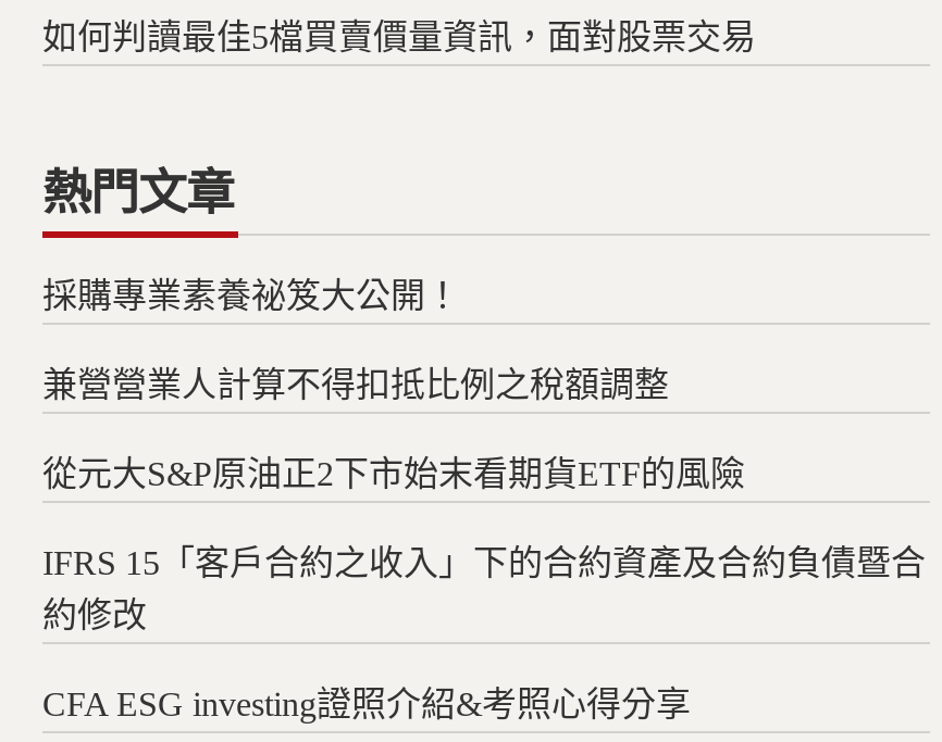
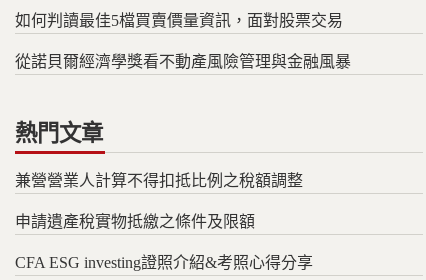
+ 從諾貝爾經濟學獎看不動產風險管理與金融風暴

moved down: 熱門文章

- 採購專業素養祕笈大公開！

- 從元大S&P原油正2下市始末看期貨ETF的風險
- IFRS 15「客戶合約之收入」下的合約資產及合約負債暨合
- 約修改
+ 申請遺產稅實物抵繳之條件及限額
